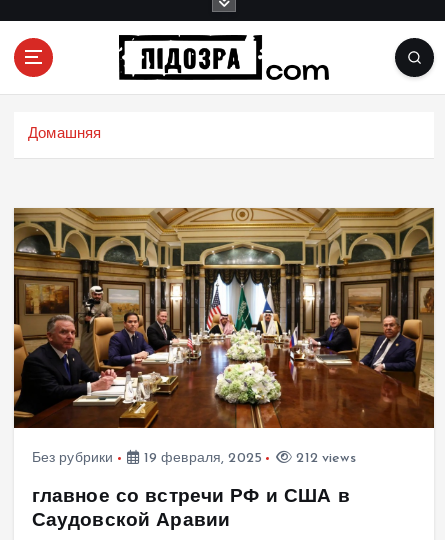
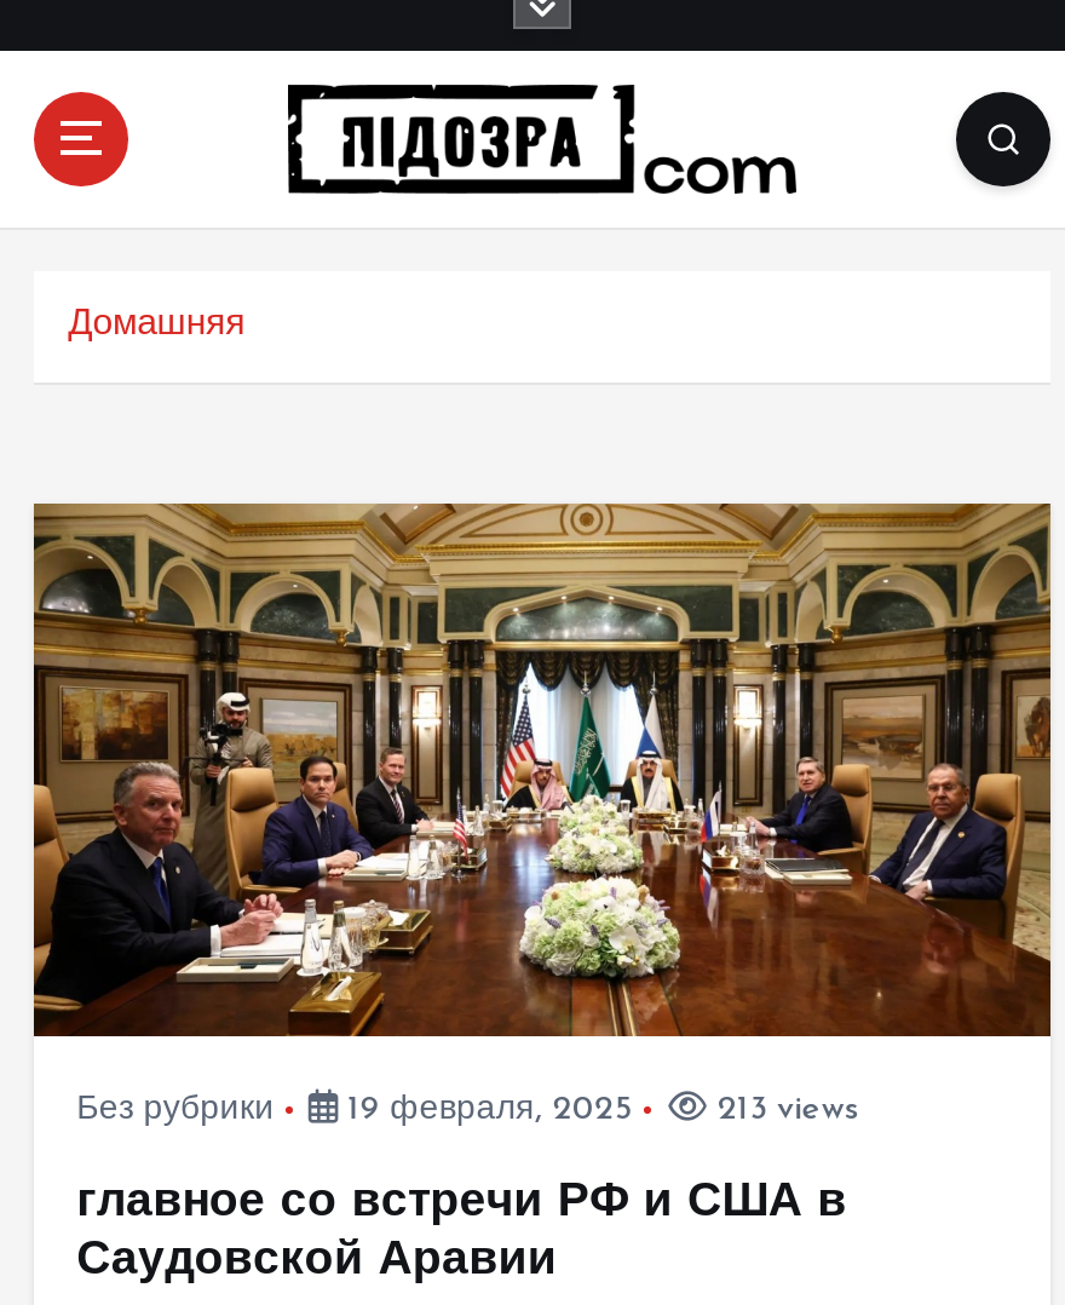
- 212 views
+ 213 views
